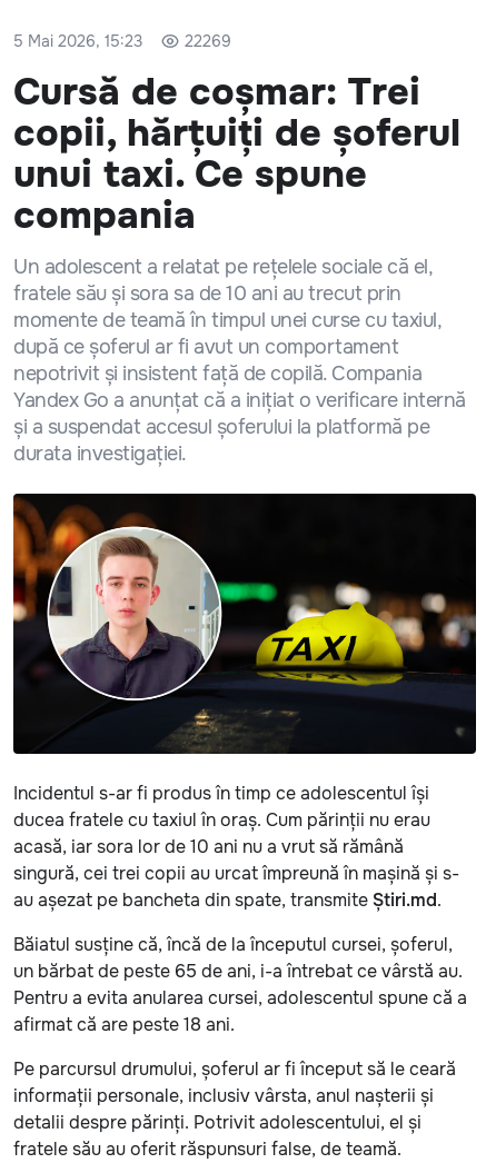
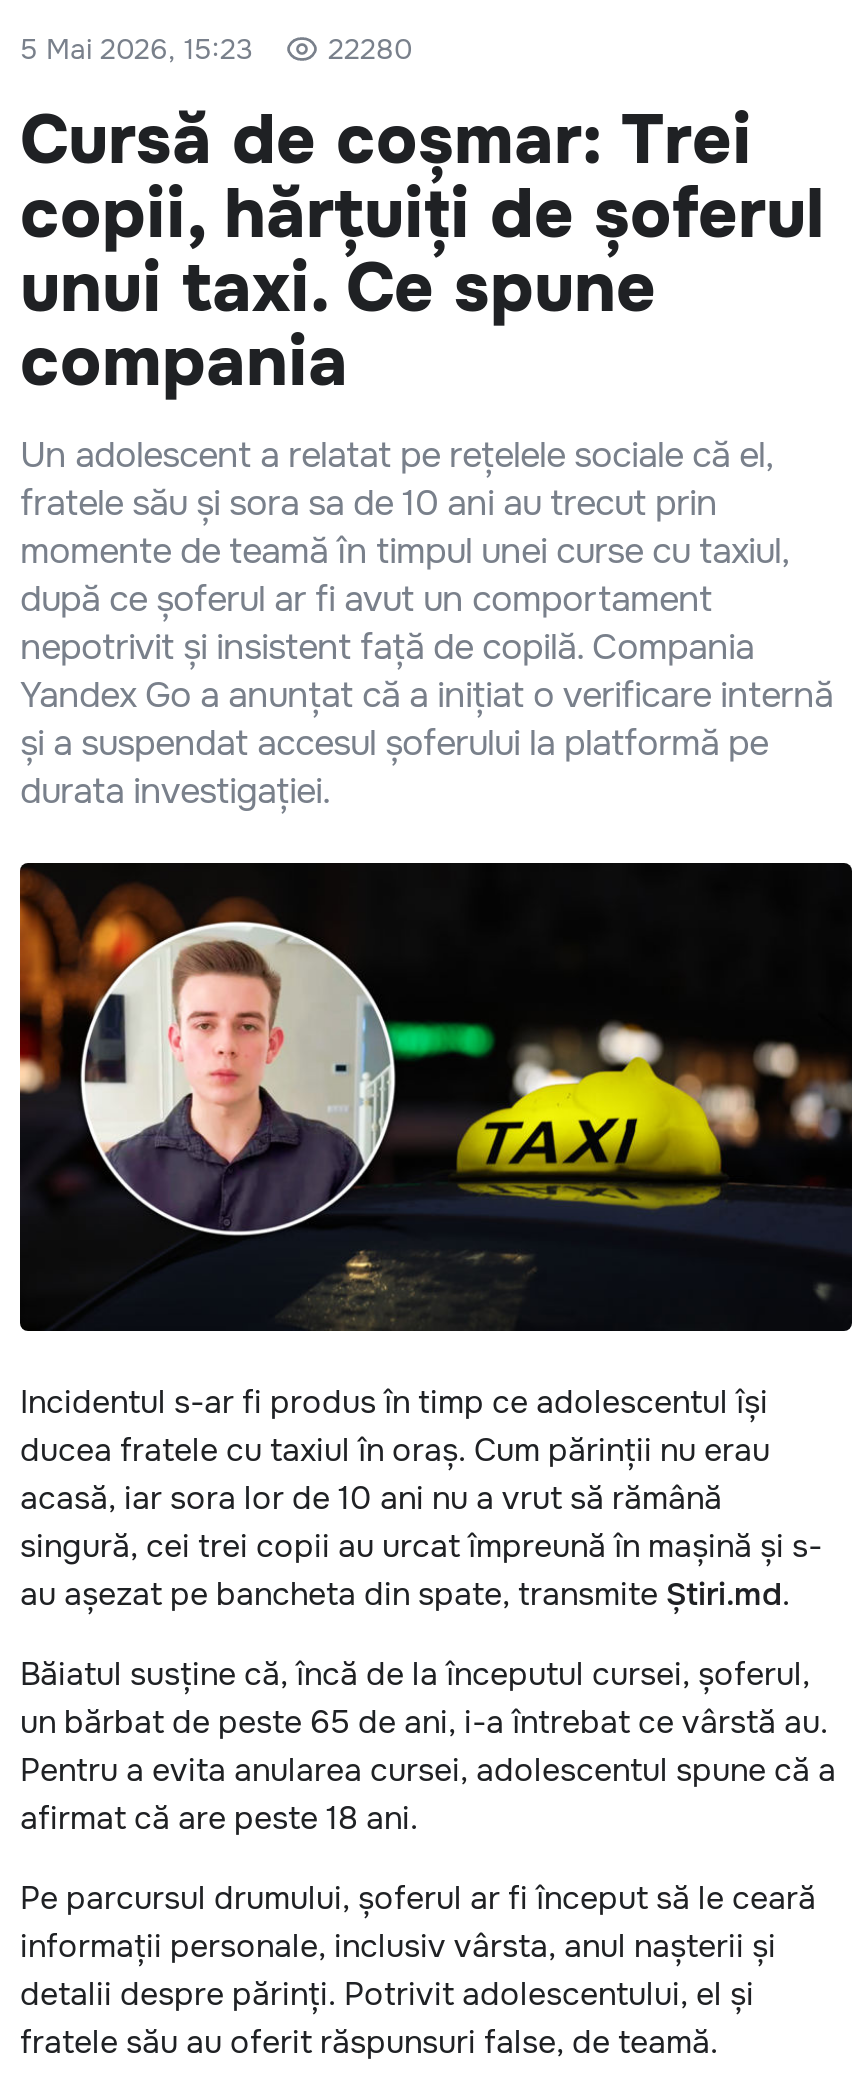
- 22269
+ 22280
